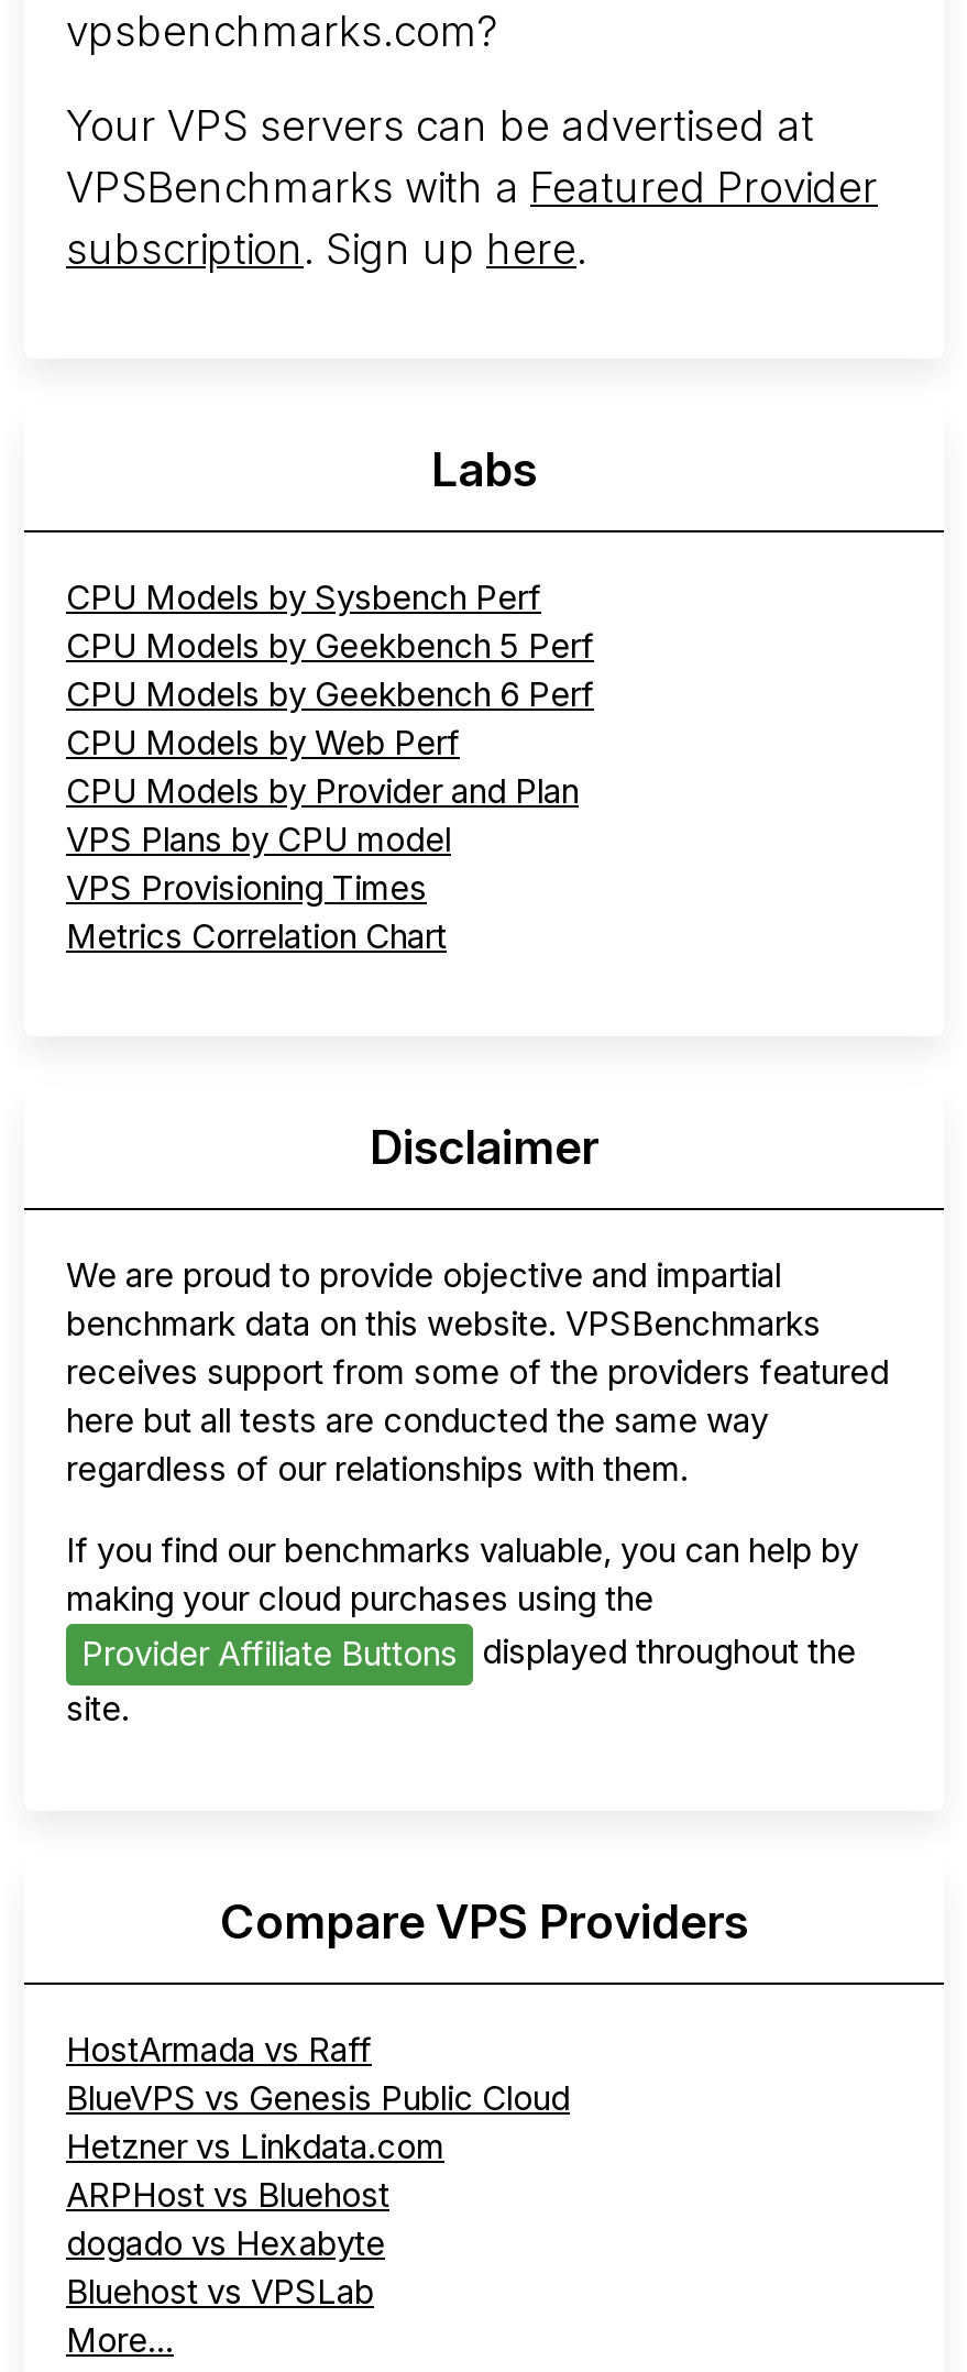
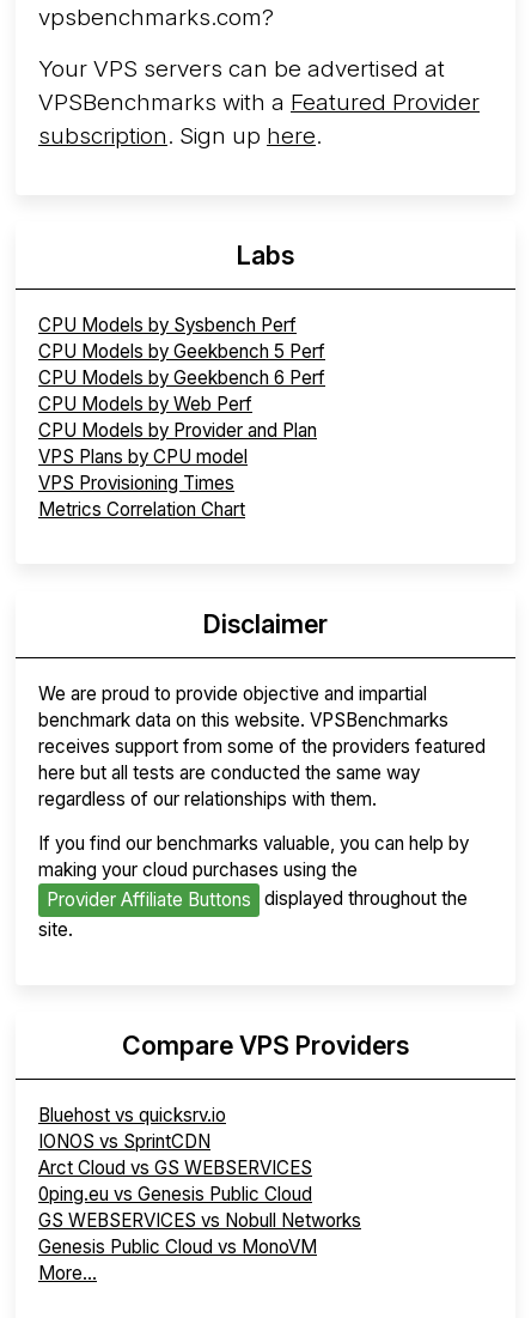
- HostArmada vs Raff
- BlueVPS vs Genesis Public Cloud
- Hetzner vs Linkdata.com
- ARPHost vs Bluehost
- dogado vs Hexabyte
- Bluehost vs VPSLab
+ Bluehost vs quicksrv.io
+ IONOS vs SprintCDN
+ Arct Cloud vs GS WEBSERVICES
+ 0ping.eu vs Genesis Public Cloud
+ GS WEBSERVICES vs Nobull Networks
+ Genesis Public Cloud vs MonoVM
